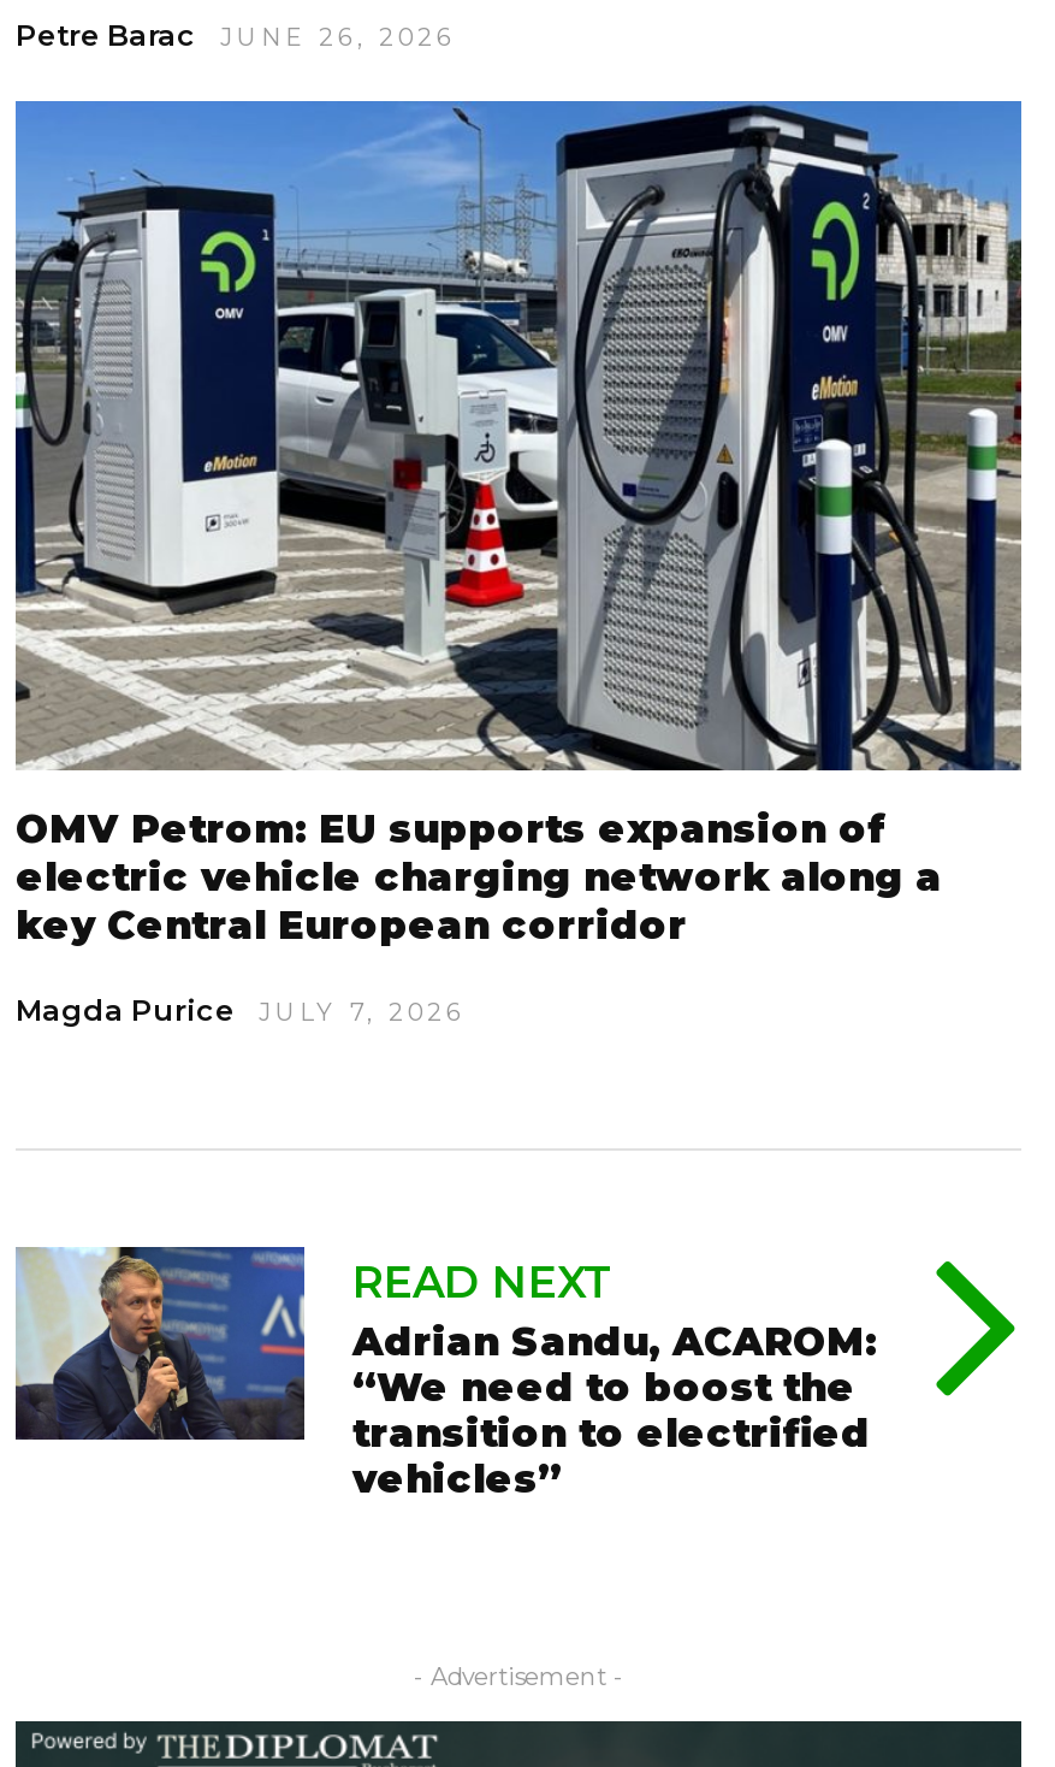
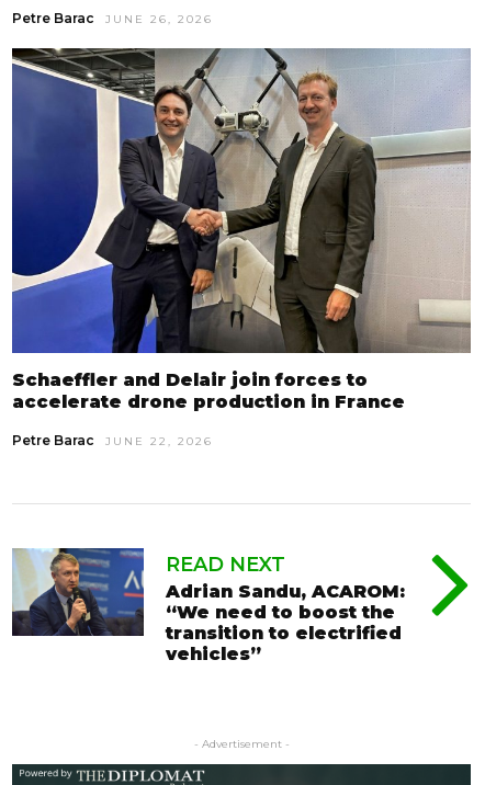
- [image]
- OMV Petrom: EU supports expansion of
- electric vehicle charging network along a
- key Central European corridor
+ [image]
+ Schaeffler and Delair join forces to
+ accelerate drone production in France

- Magda Purice
- JULY 7, 2026
+ Petre Barac
+ JUNE 22, 2026
